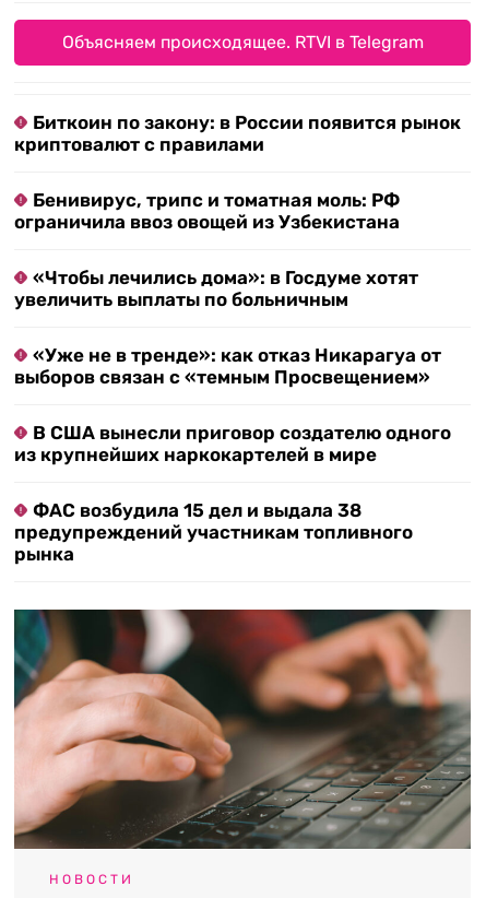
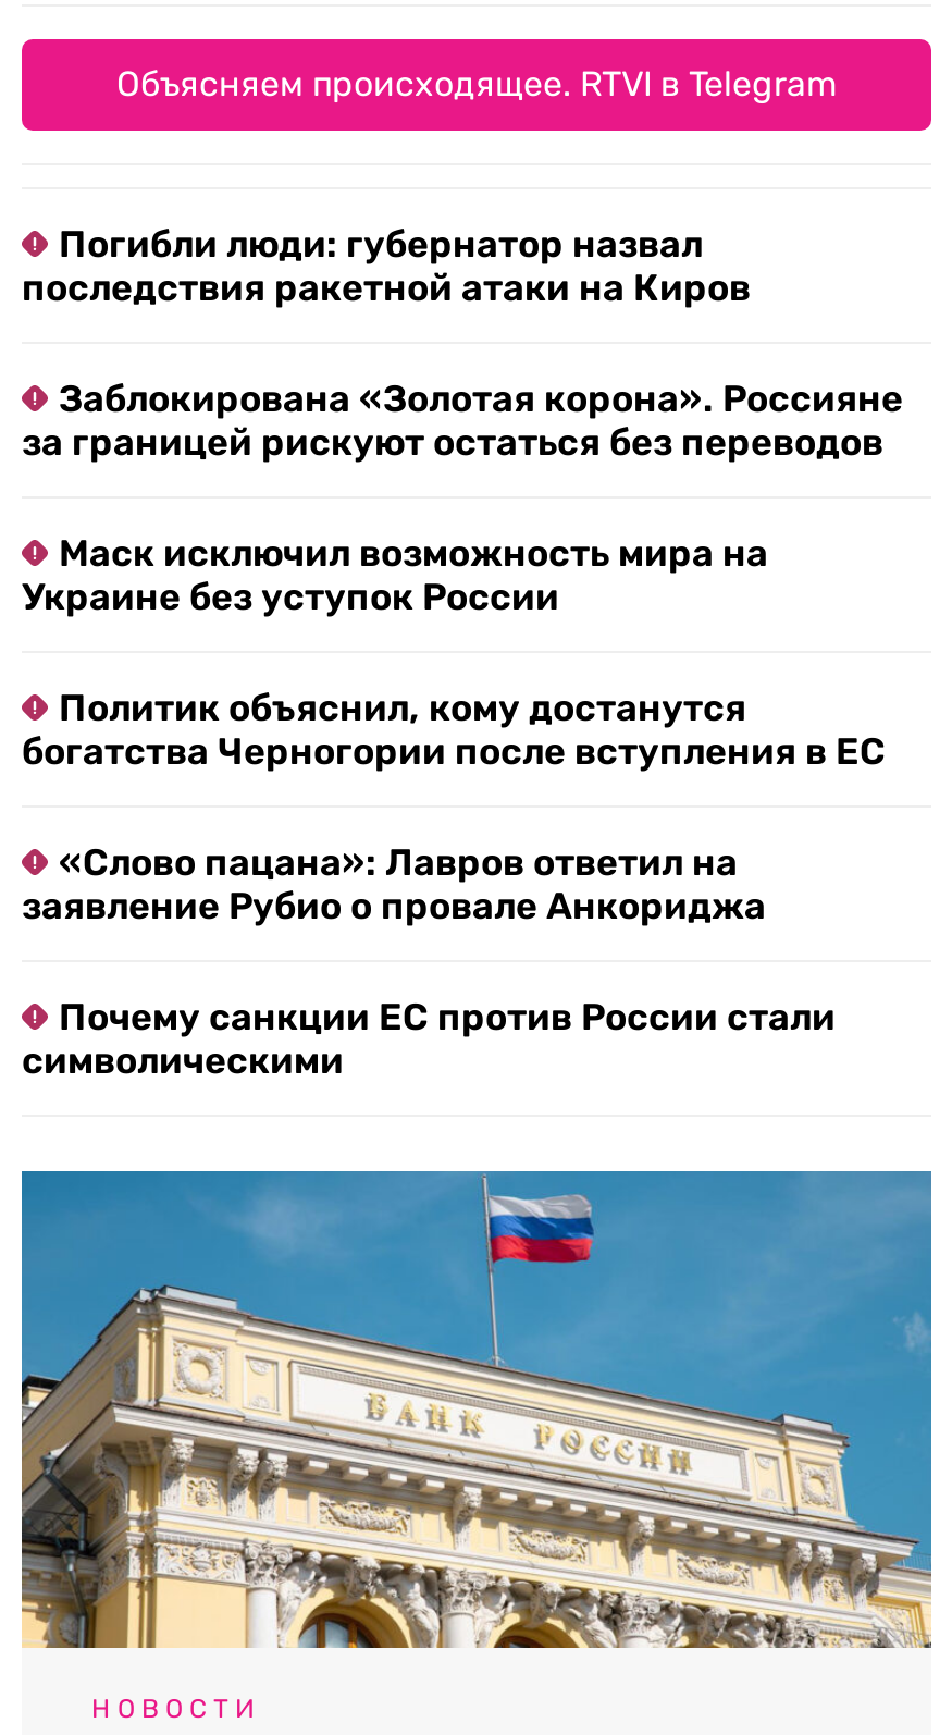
- Биткоин по закону: в России появится рынок
- криптовалют с правилами
+ Погибли люди: губернатор назвал
+ последствия ракетной атаки на Киров

- Бенивирус, трипс и томатная моль: РФ
- ограничила ввоз овощей из Узбекистана
+ Заблокирована «Золотая корона». Россияне
+ за границей рискуют остаться без переводов

- «Чтобы лечились дома»: в Госдуме хотят
- увеличить выплаты по больничным
+ Маск исключил возможность мира на
+ Украине без уступок России

- «Уже не в тренде»: как отказ Никарагуа от
- выборов связан с «темным Просвещением»
+ Политик объяснил, кому достанутся
+ богатства Черногории после вступления в ЕС

- В США вынесли приговор создателю одного
- из крупнейших наркокартелей в мире
+ «Слово пацана»: Лавров ответил на
+ заявление Рубио о провале Анкориджа

- ФАС возбудила 15 дел и выдала 38
- предупреждений участникам топливного
- рынка
+ Почему санкции ЕС против России стали
+ символическими

- [image]
+ [image]
